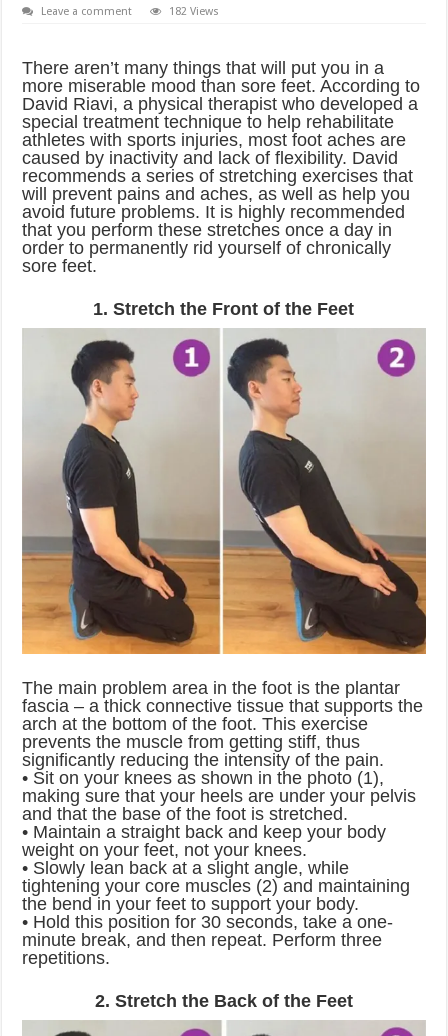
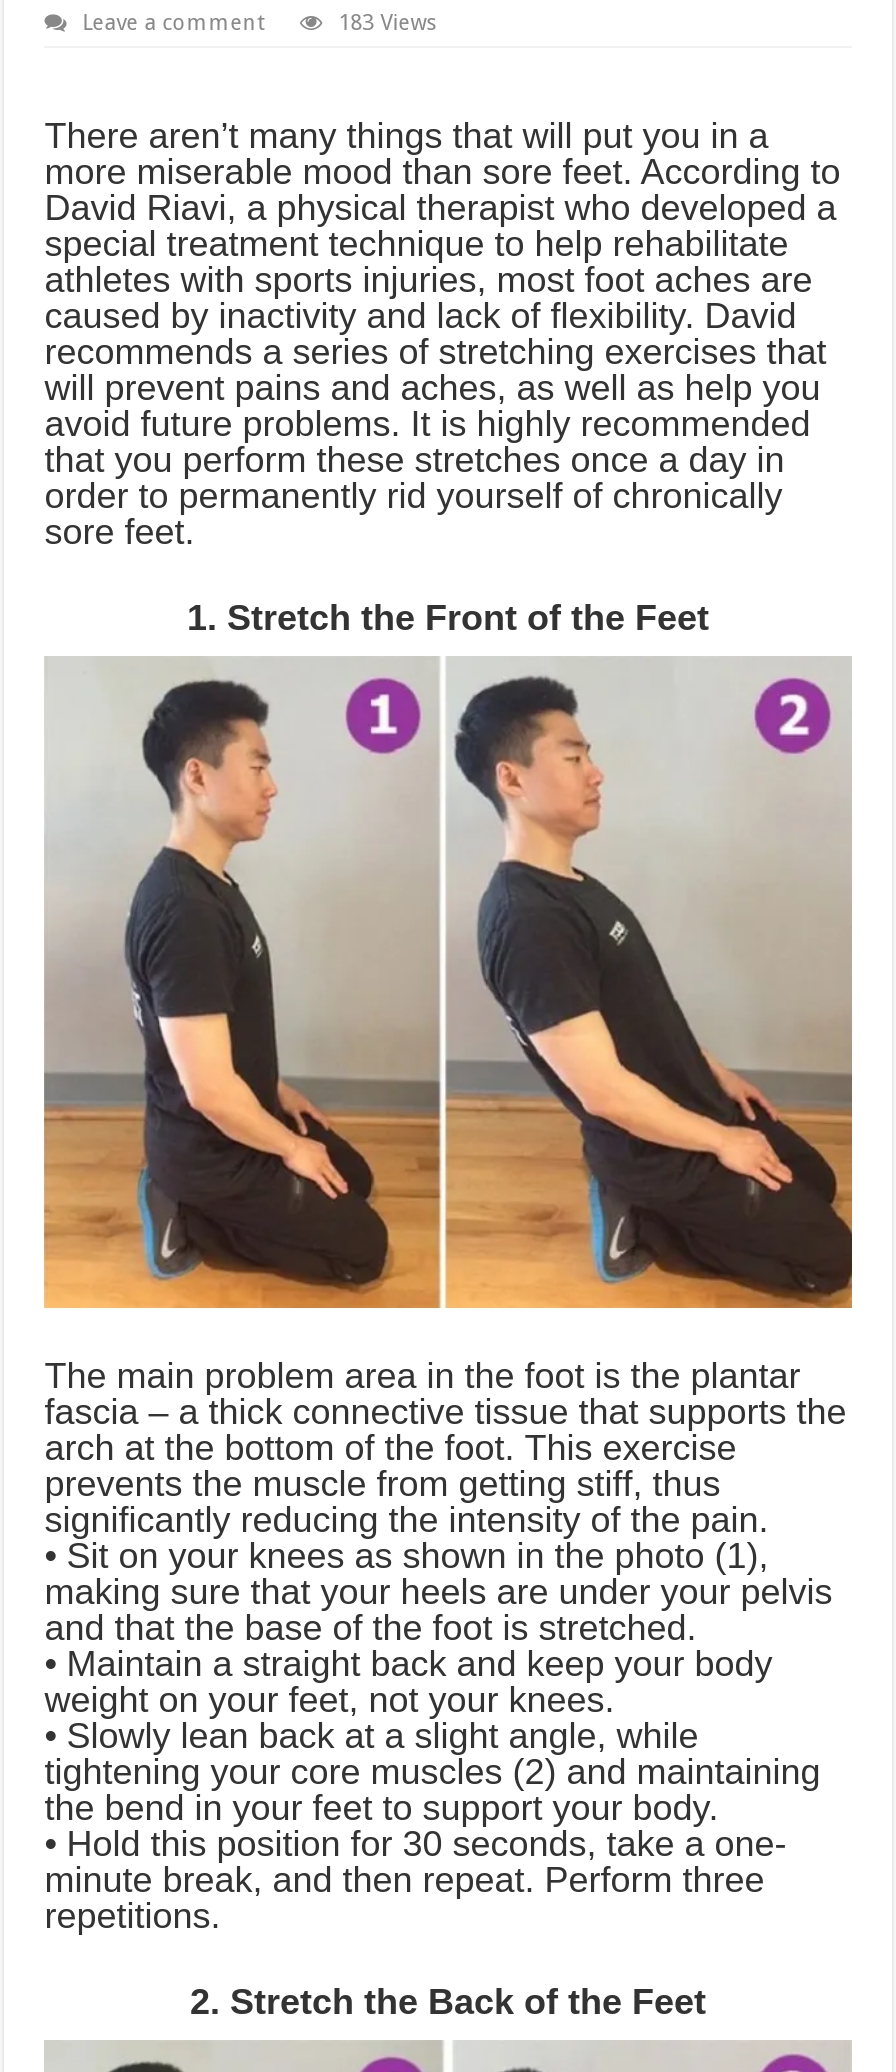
- 182 Views
+ 183 Views
